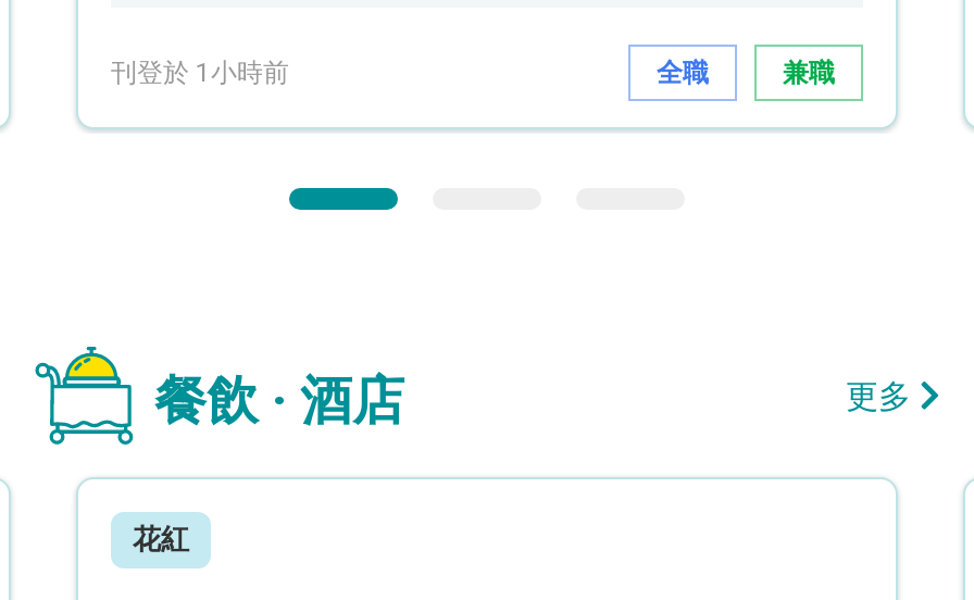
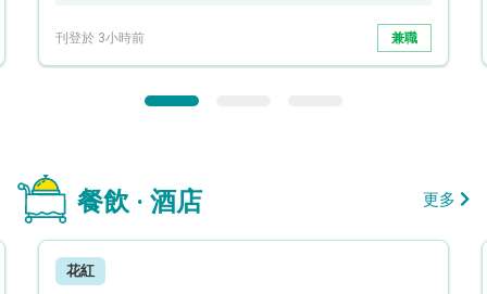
- 刊登於 1小時前
- 全職
+ 刊登於 3小時前
